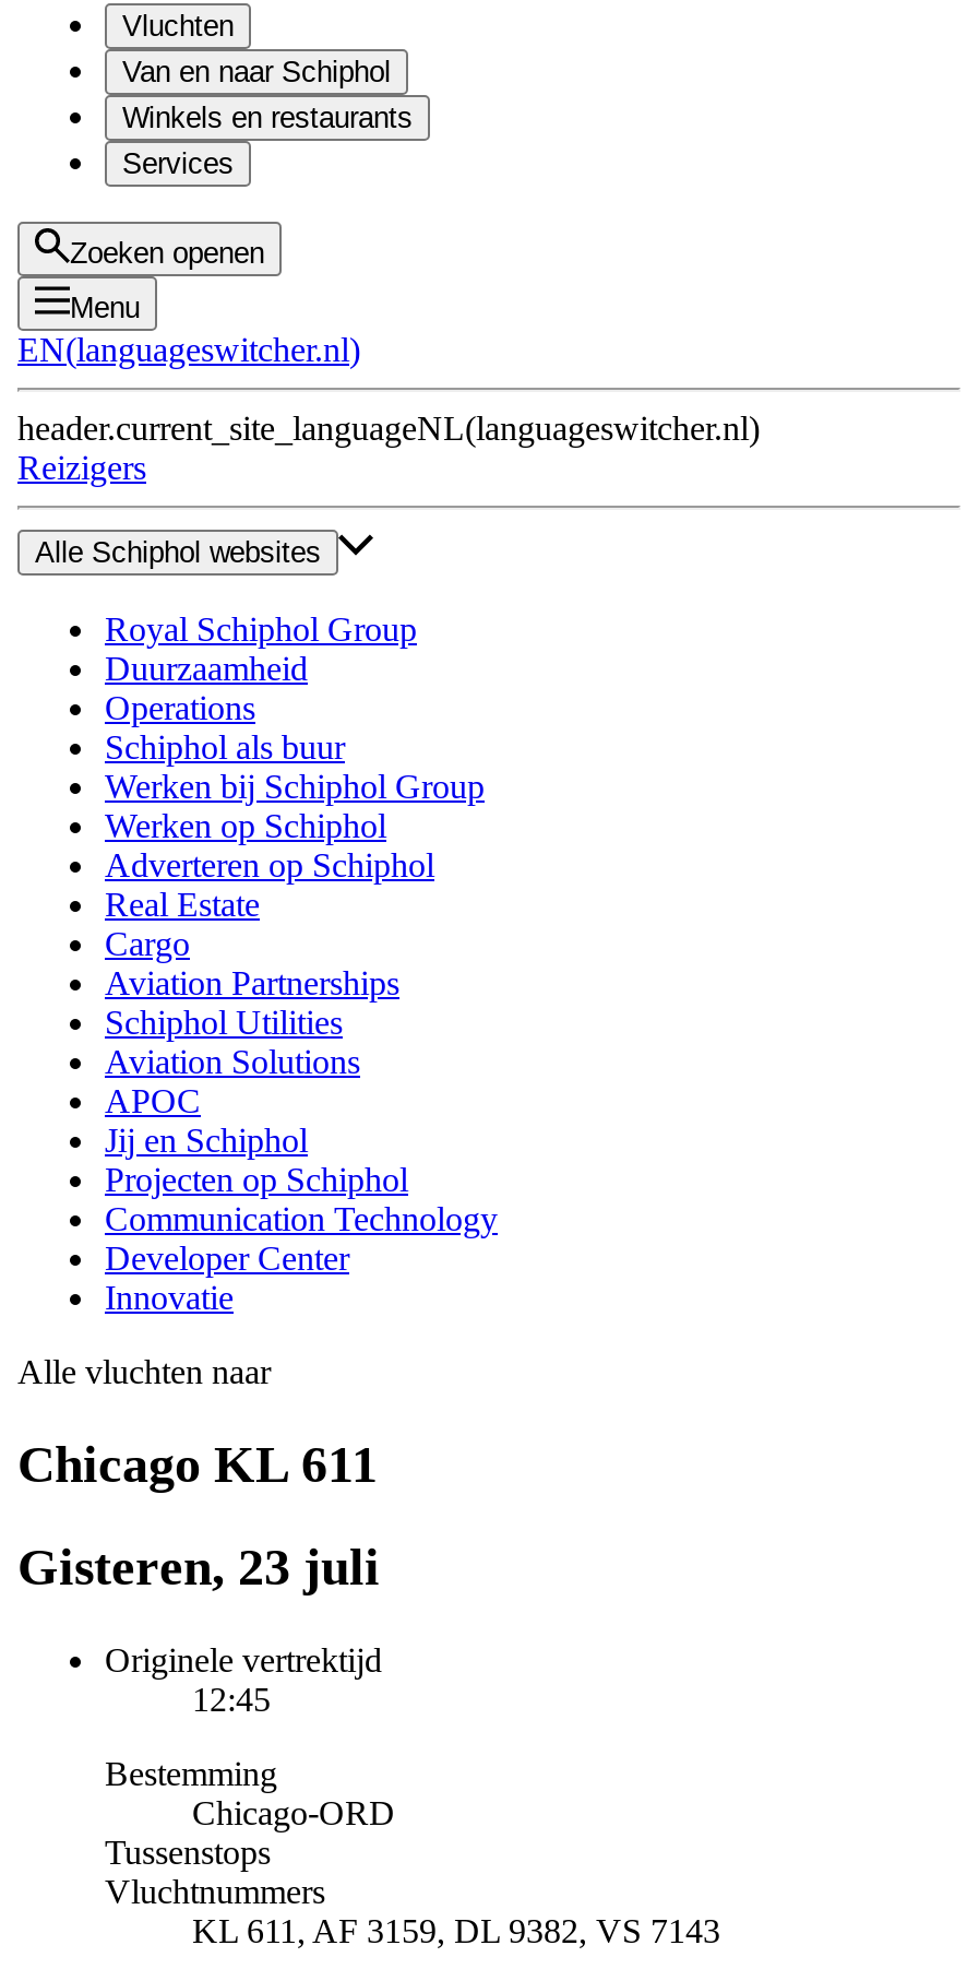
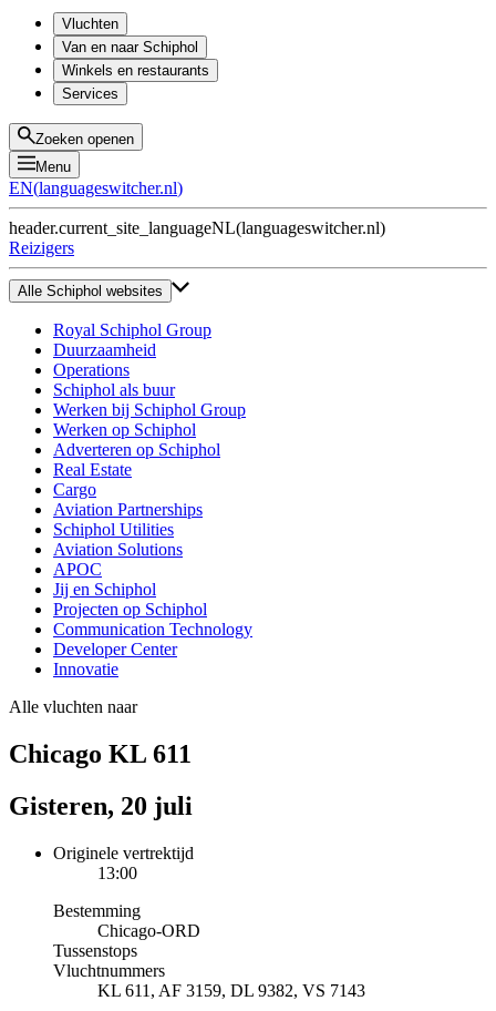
- Gisteren, 23 juli
+ Gisteren, 20 juli

- 12:45
+ 13:00
